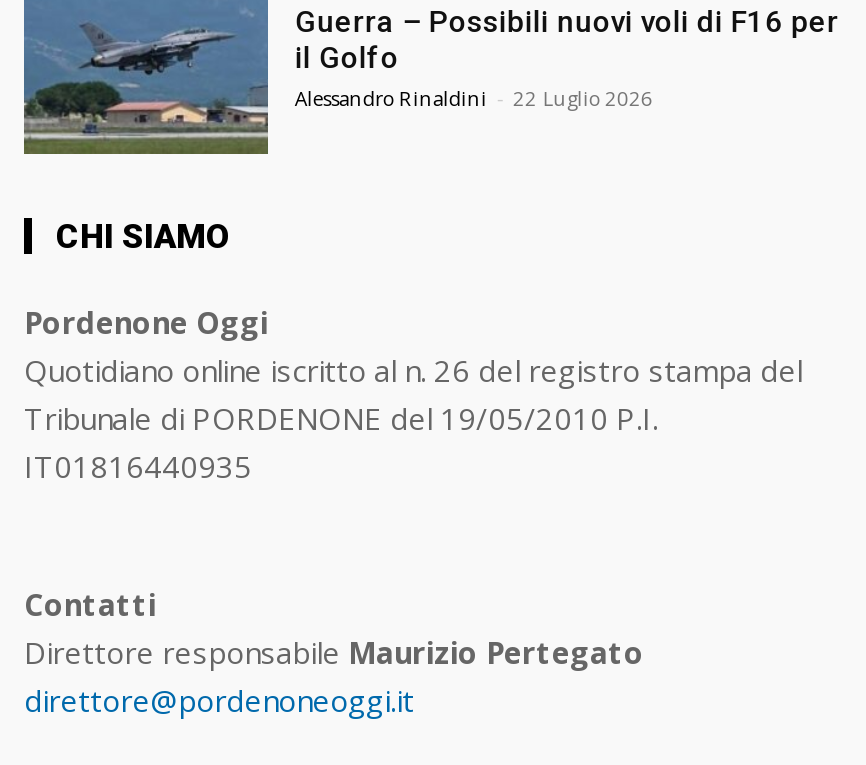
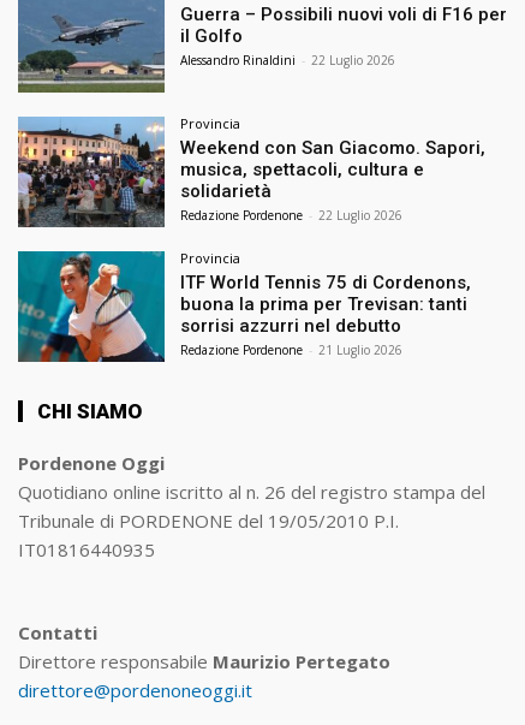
+ [image]
+ Provincia
+ Weekend con San Giacomo. Sapori,
+ musica, spettacoli, cultura e
+ solidarietà
+ Redazione Pordenone - 22 Luglio 2026
+ Provincia
+ ITF World Tennis 75 di Cordenons,
+ buona la prima per Trevisan: tanti
+ sorrisi azzurri nel debutto
+ Redazione Pordenone - 21 Luglio 2026

+ [image]
